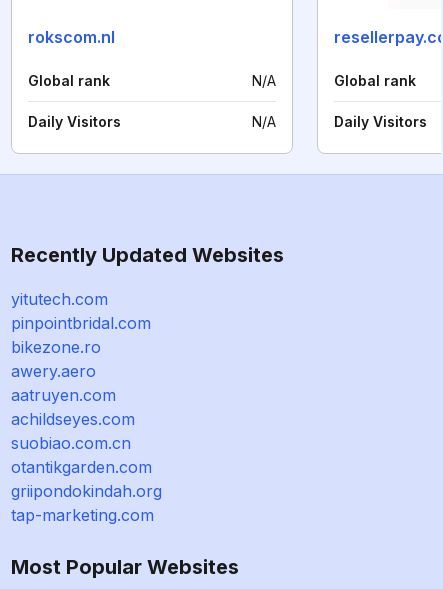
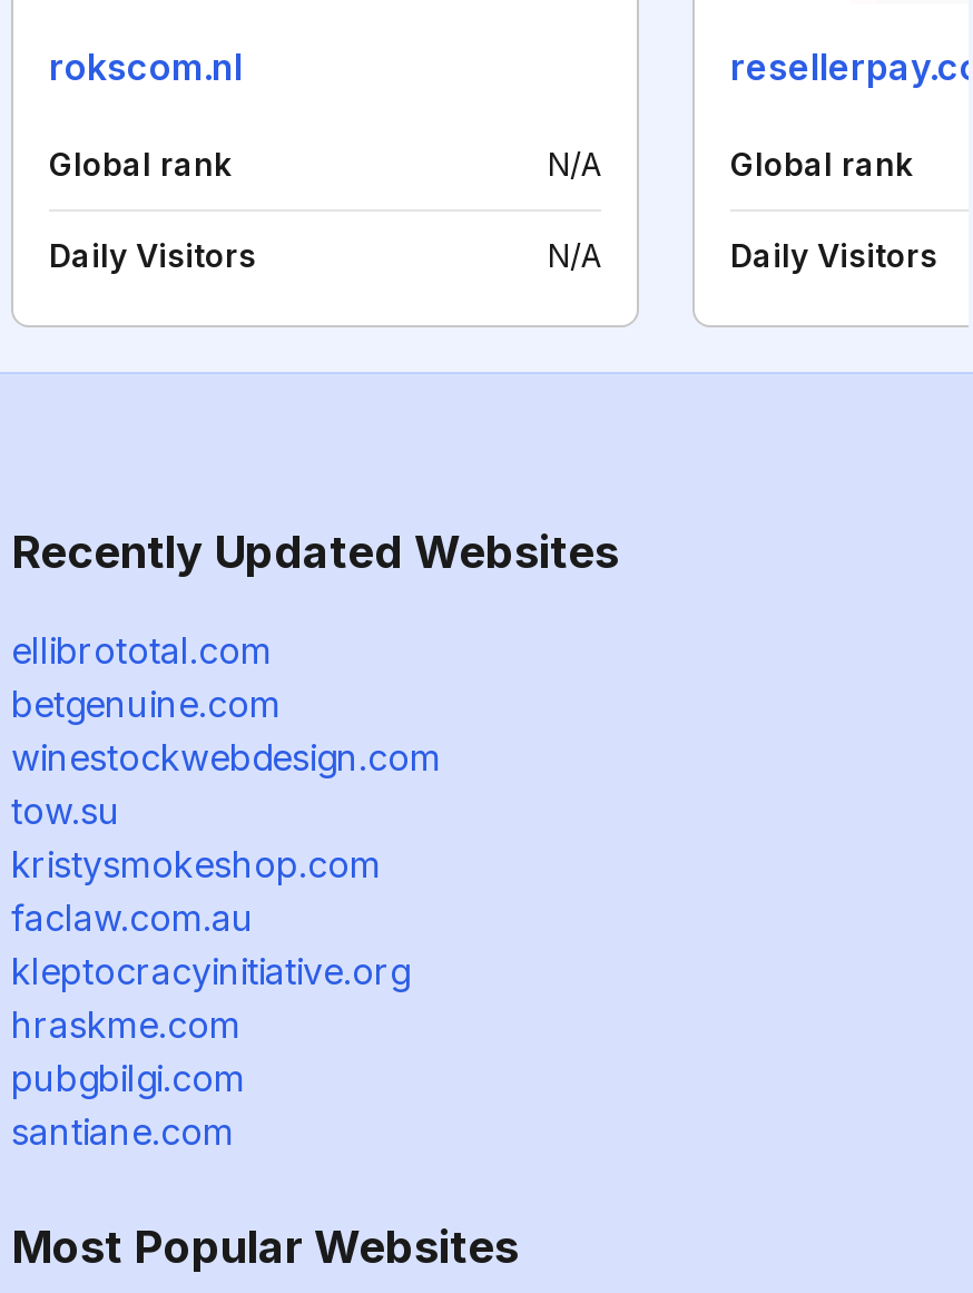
- yitutech.com
- pinpointbridal.com
- bikezone.ro
- awery.aero
- aatruyen.com
- achildseyes.com
- suobiao.com.cn
- otantikgarden.com
- griipondokindah.org
- tap-marketing.com
+ ellibrototal.com
+ betgenuine.com
+ winestockwebdesign.com
+ tow.su
+ kristysmokeshop.com
+ faclaw.com.au
+ kleptocracyinitiative.org
+ hraskme.com
+ pubgbilgi.com
+ santiane.com
